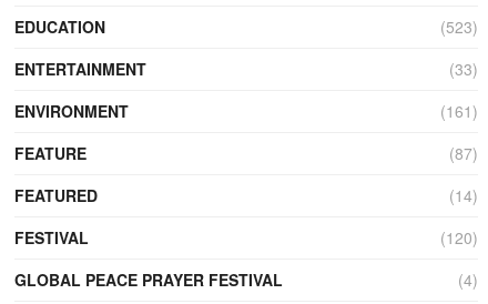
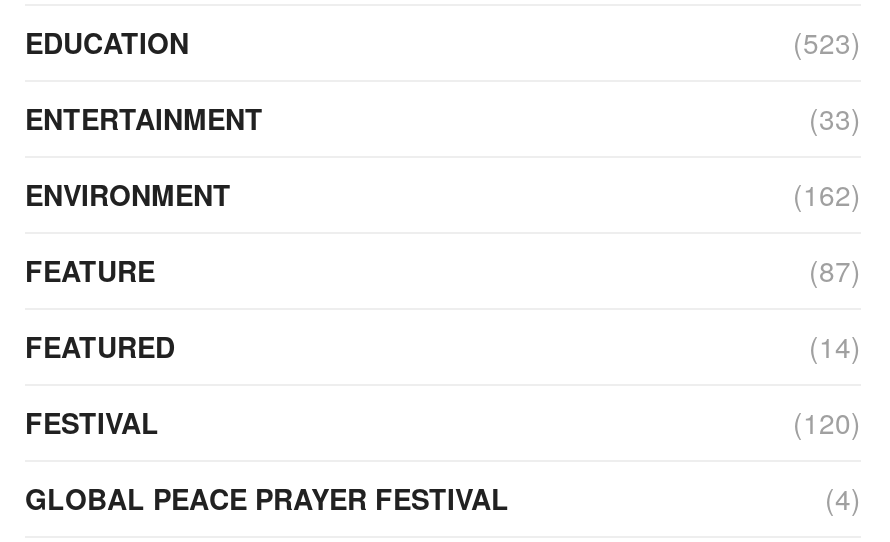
- (161)
+ (162)
